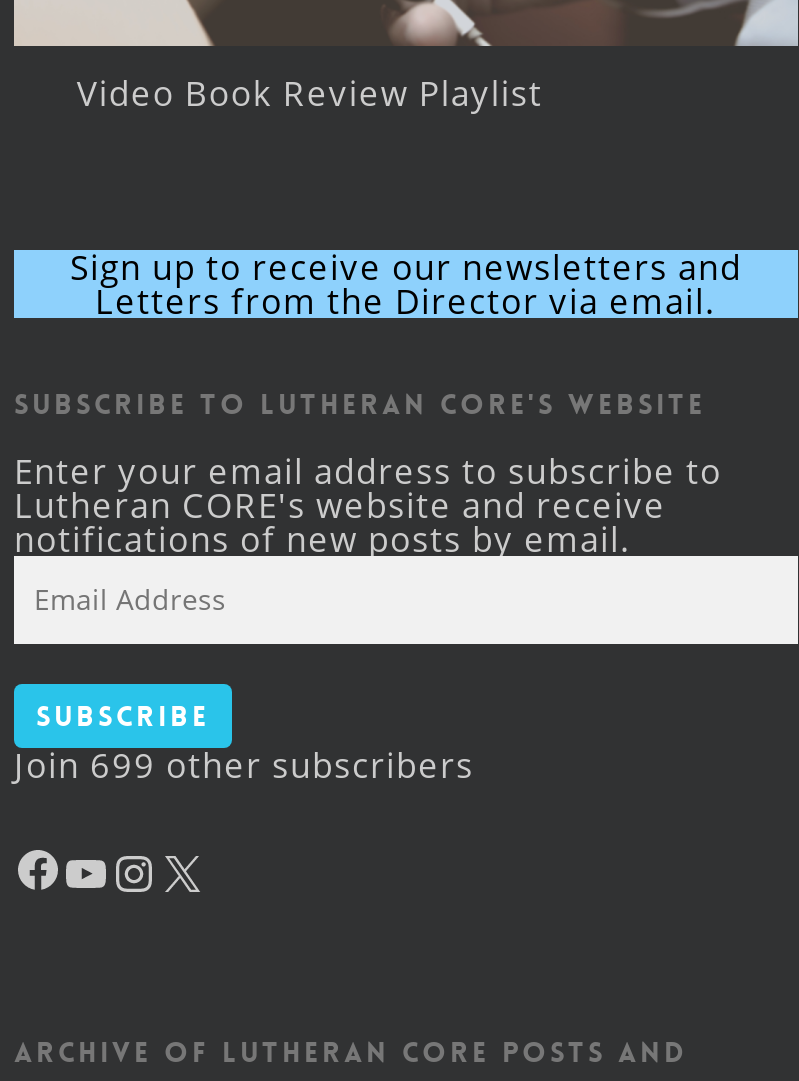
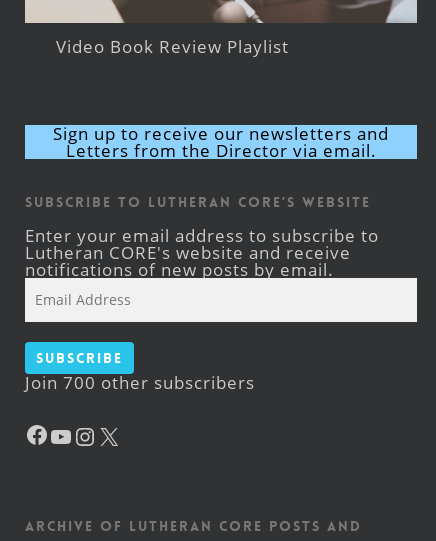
- Join 699 other subscribers
+ Join 700 other subscribers
